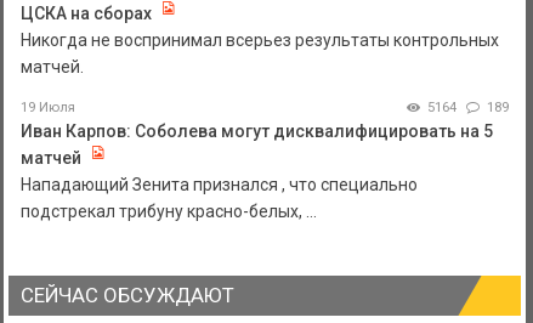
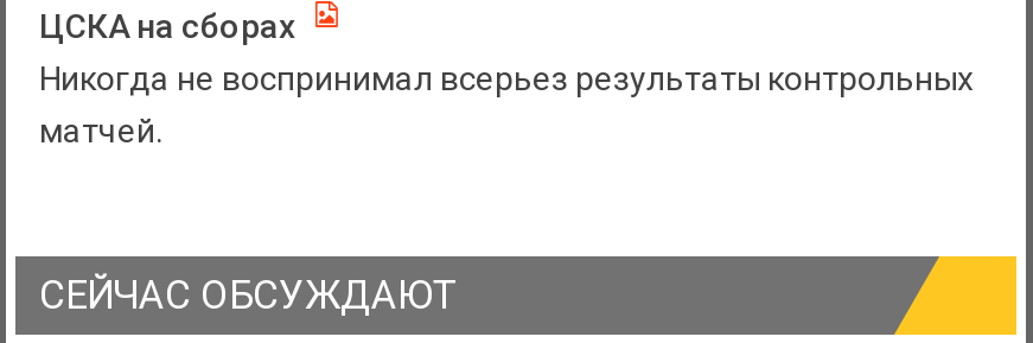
- 19 Июля
- 5164
- 189
- Иван Карпов: Соболева могут дисквалифицировать на 5
- матчей
- Нападающий Зенита признался , что специально
- подстрекал трибуну красно-белых, ...
